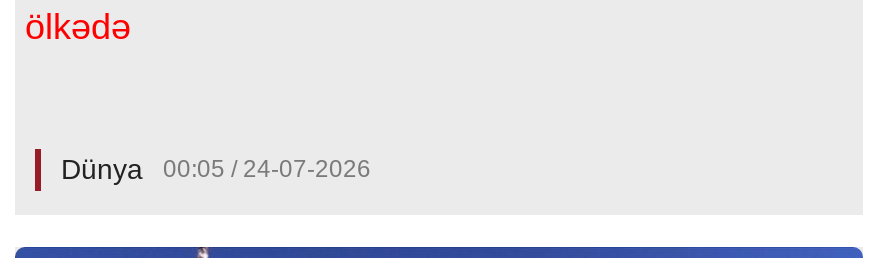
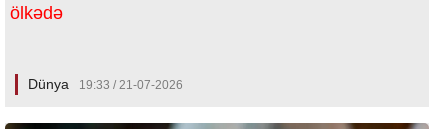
- Dünya 00:05 / 24-07-2026
+ Dünya 19:33 / 21-07-2026
